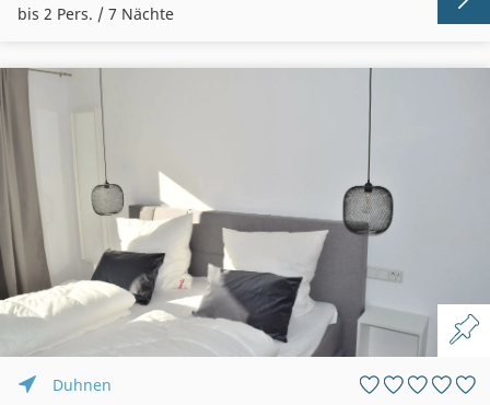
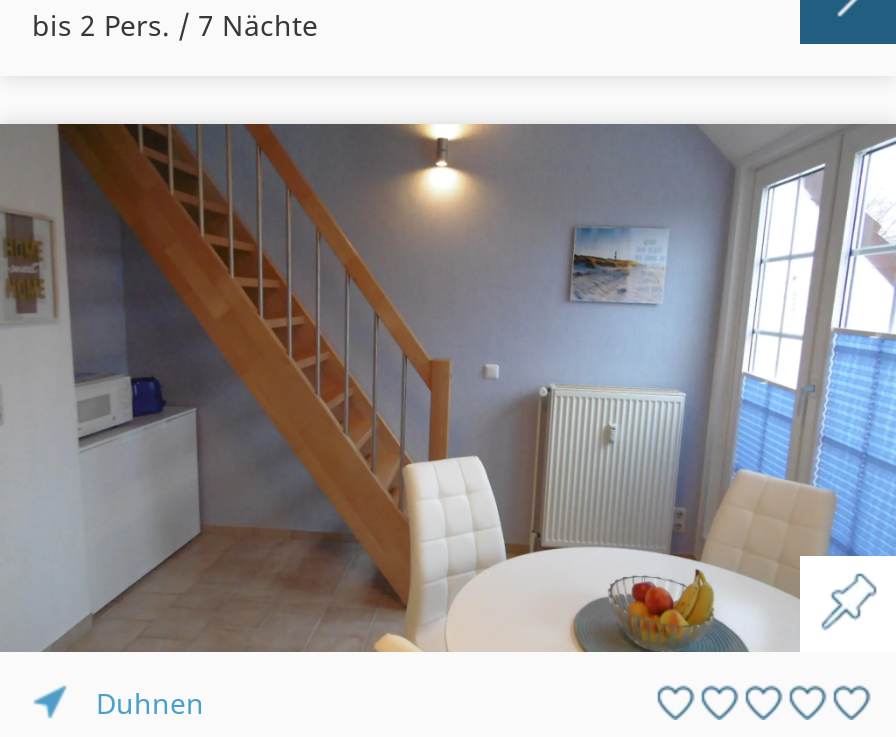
- [image]
+ [image]
